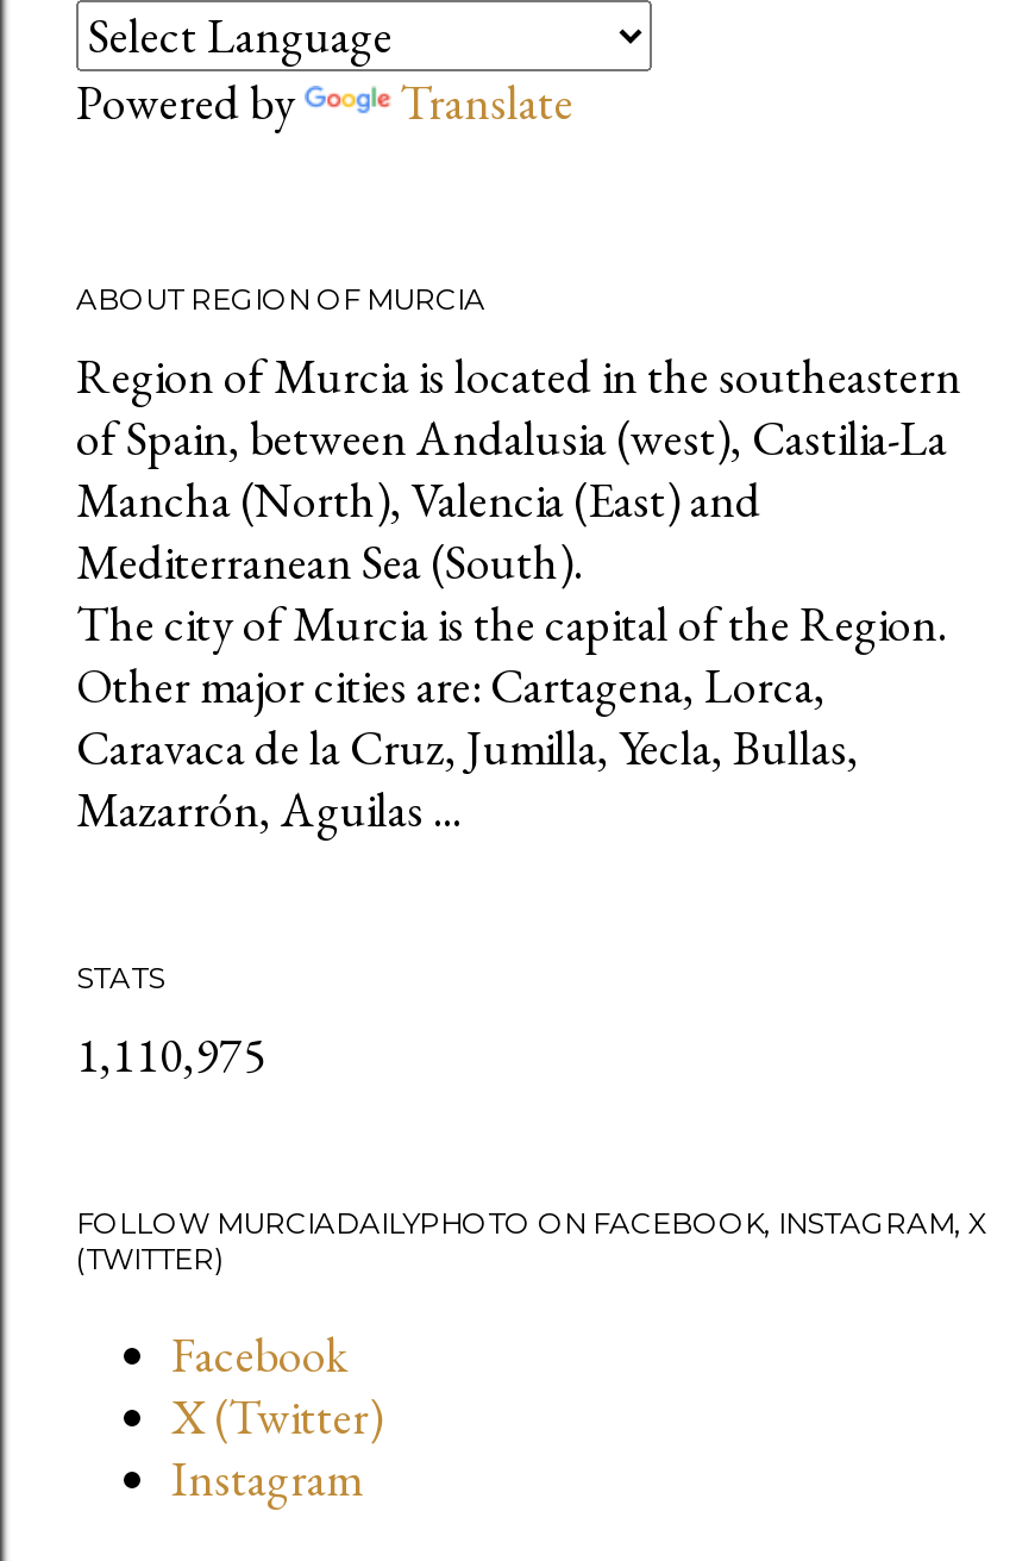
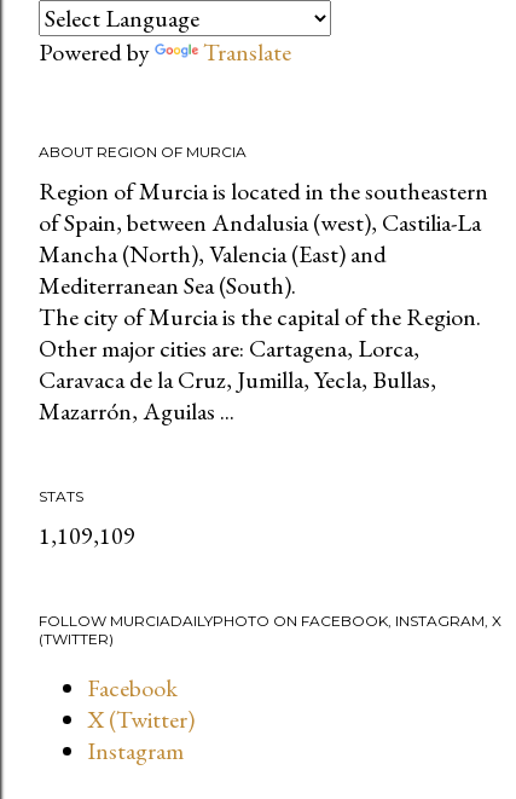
- 1,110,975
+ 1,109,109
